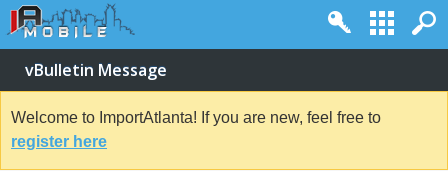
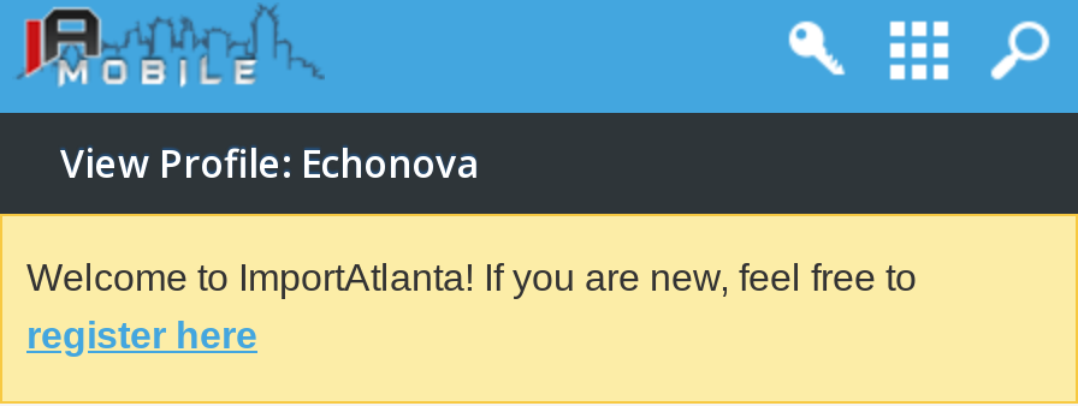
- vBulletin Message
+ View Profile: Echonova
